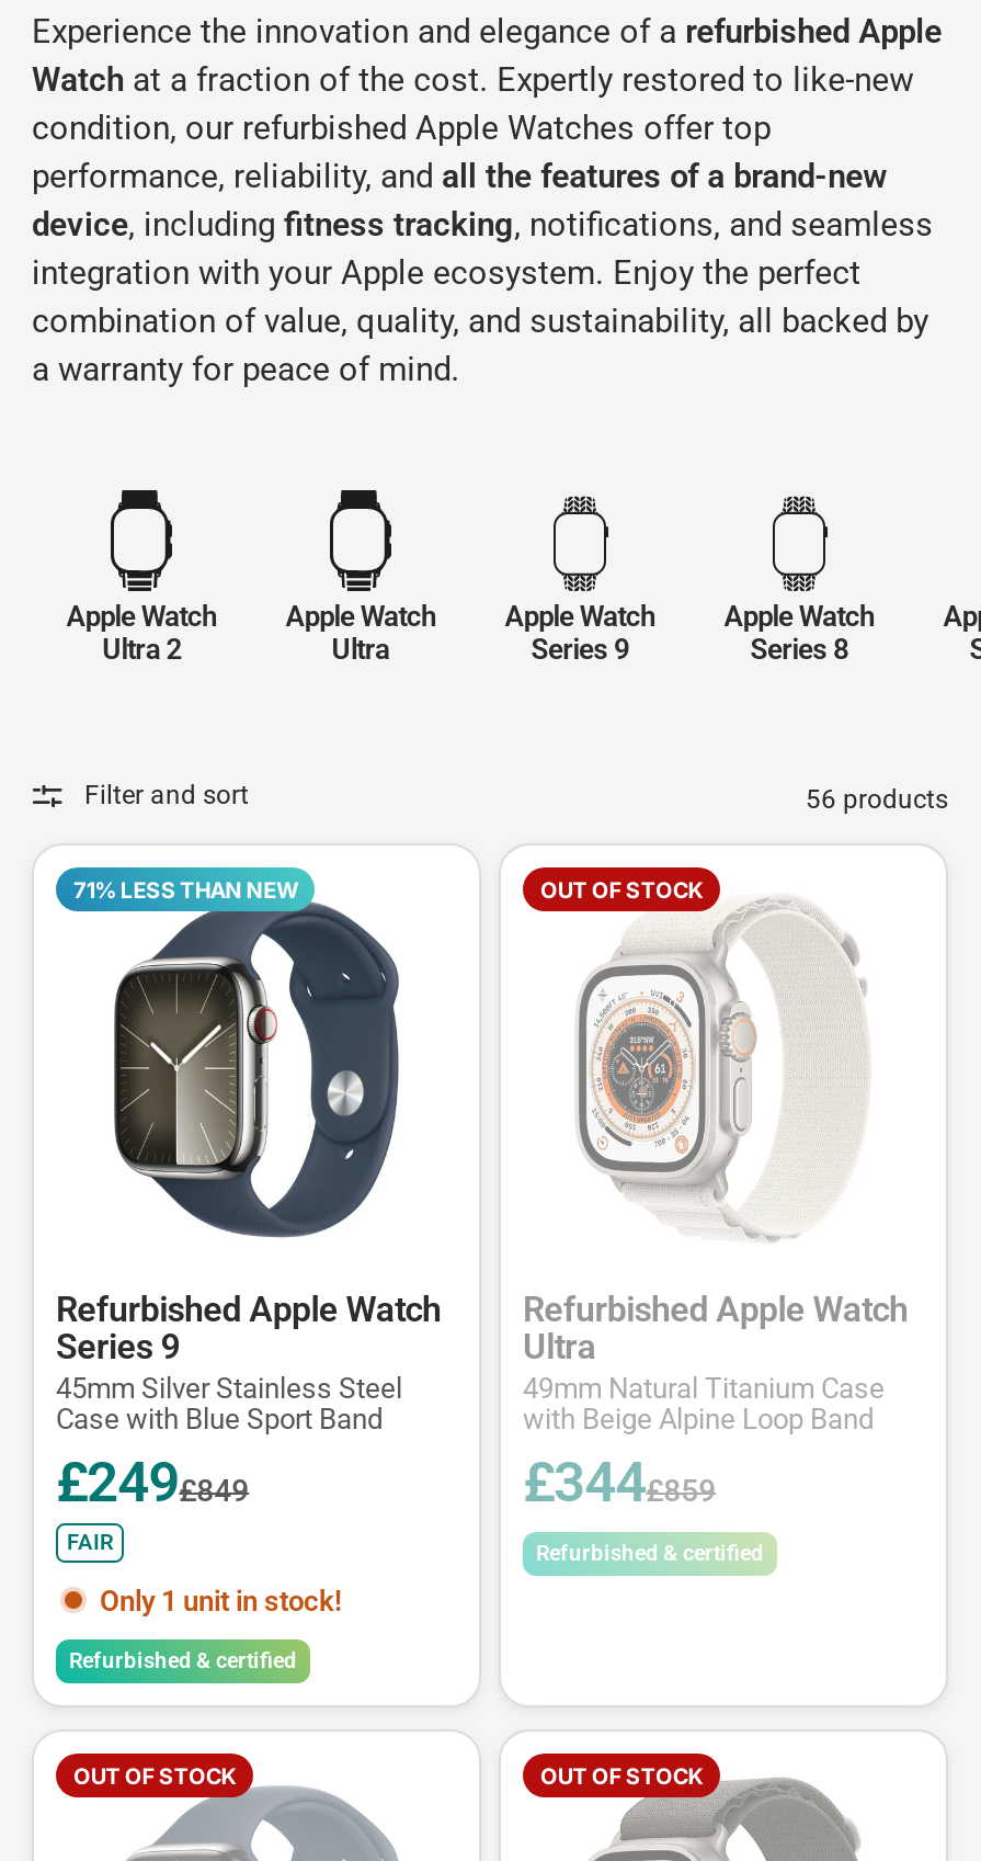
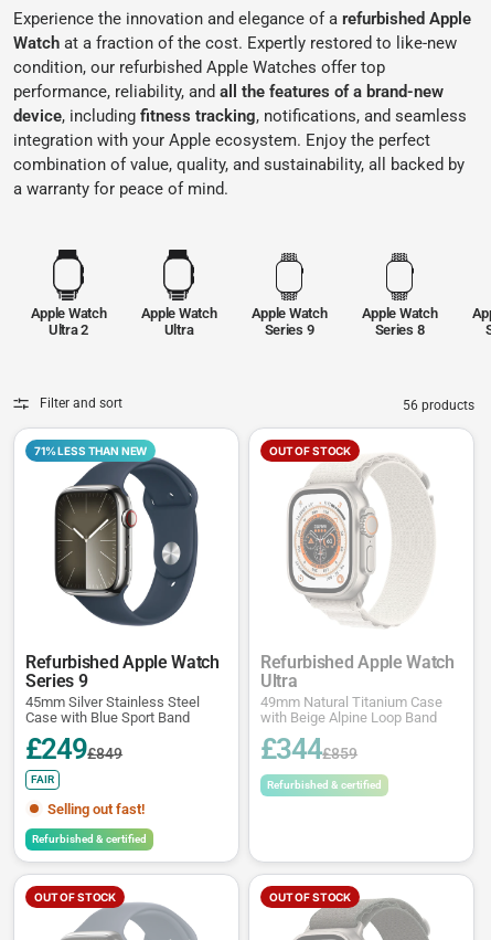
- Only 1 unit in stock!
+ Selling out fast!
